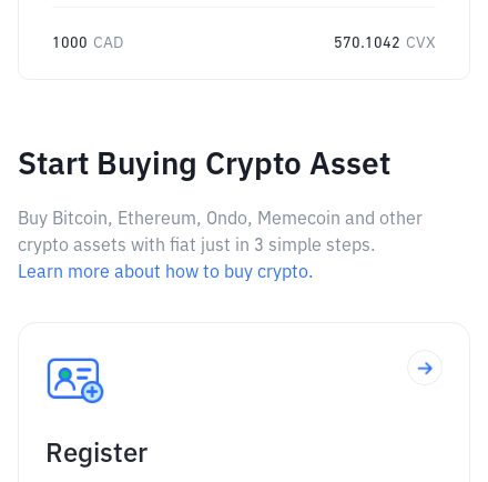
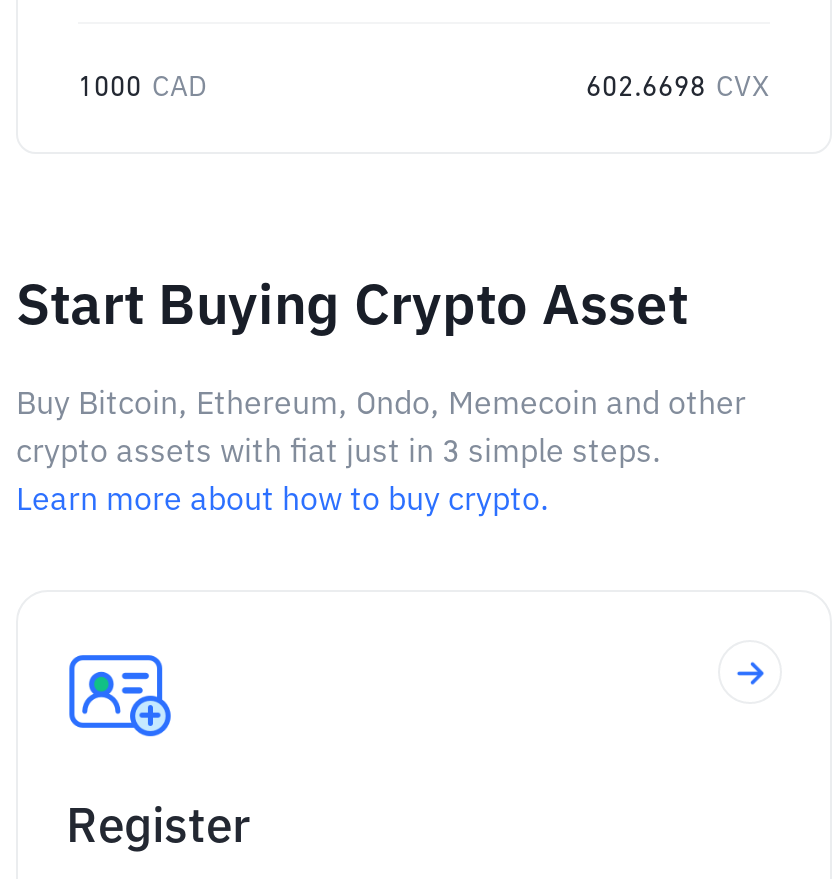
- 570.1042 CVX
+ 602.6698 CVX
